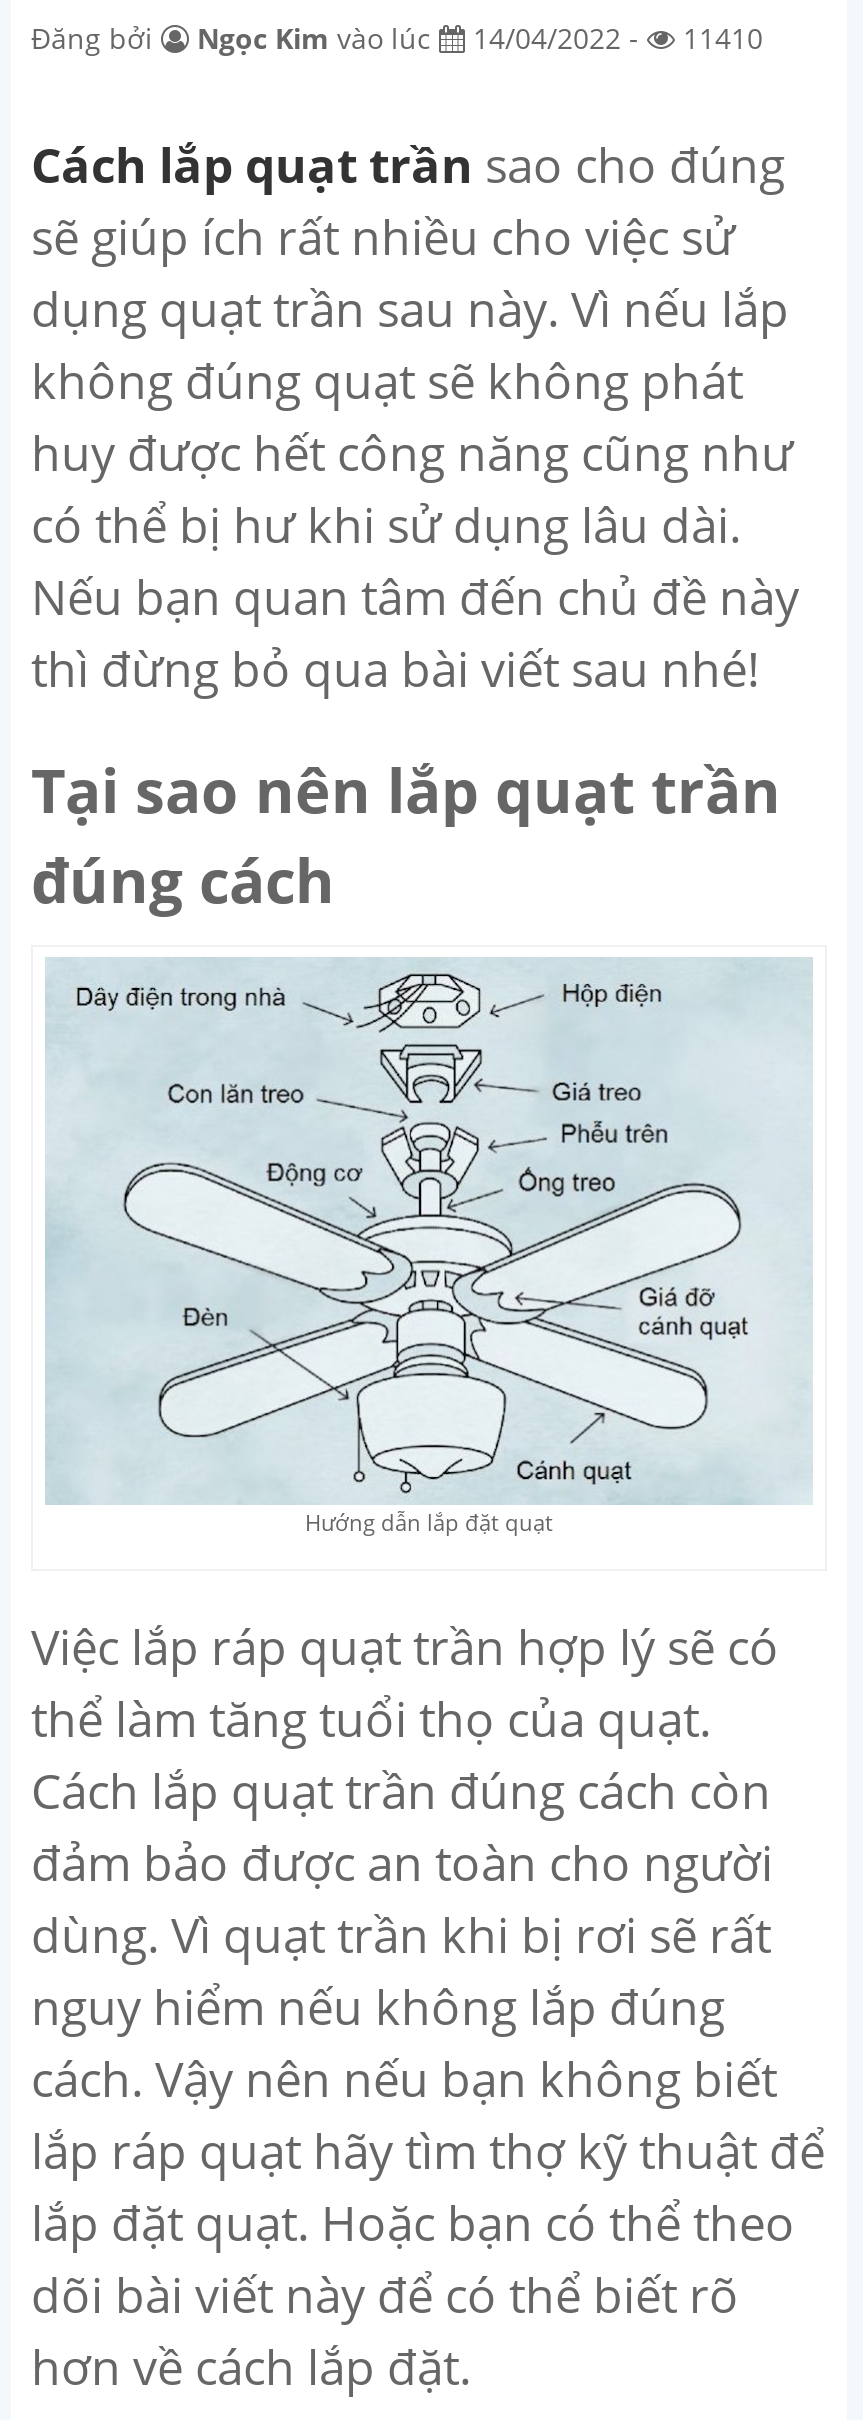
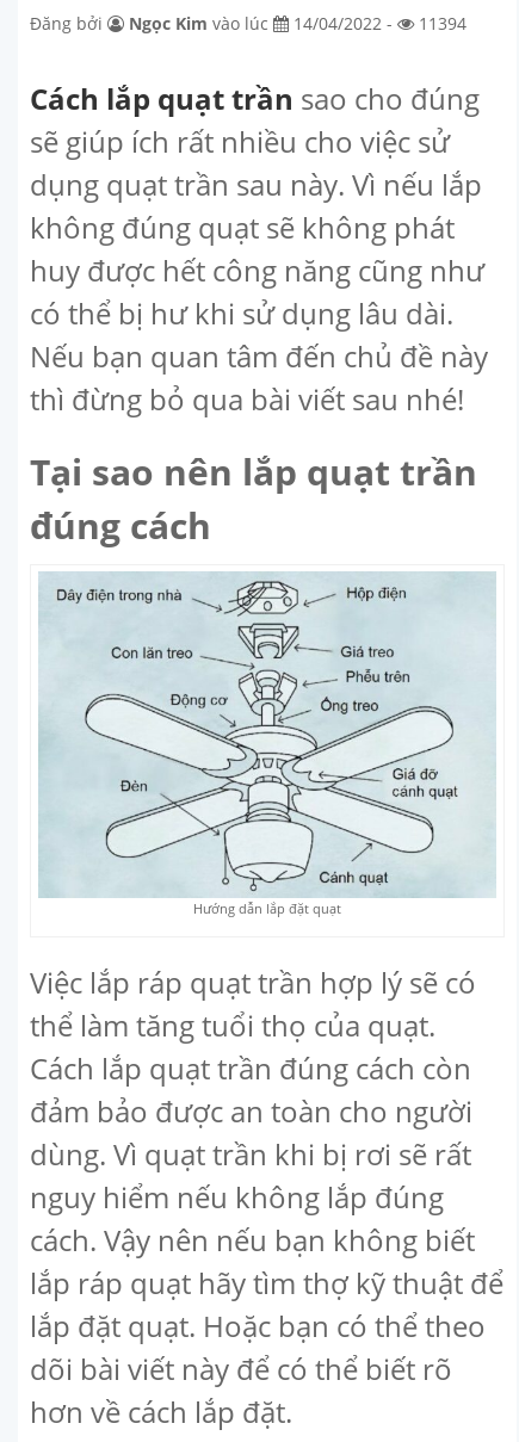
- Đăng bởi Ngọc Kim vào lúc 14/04/2022 - 11410
+ Đăng bởi Ngọc Kim vào lúc 14/04/2022 - 11394
